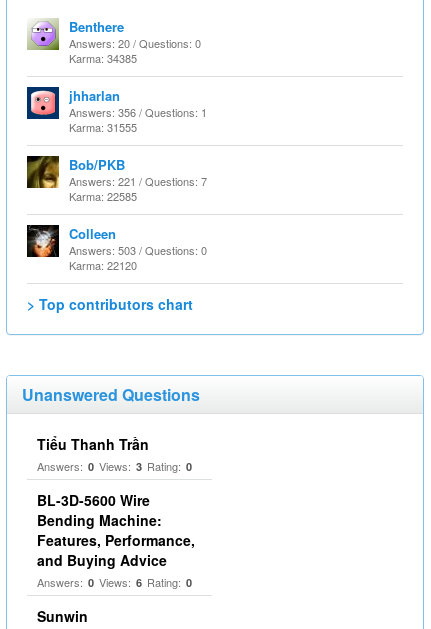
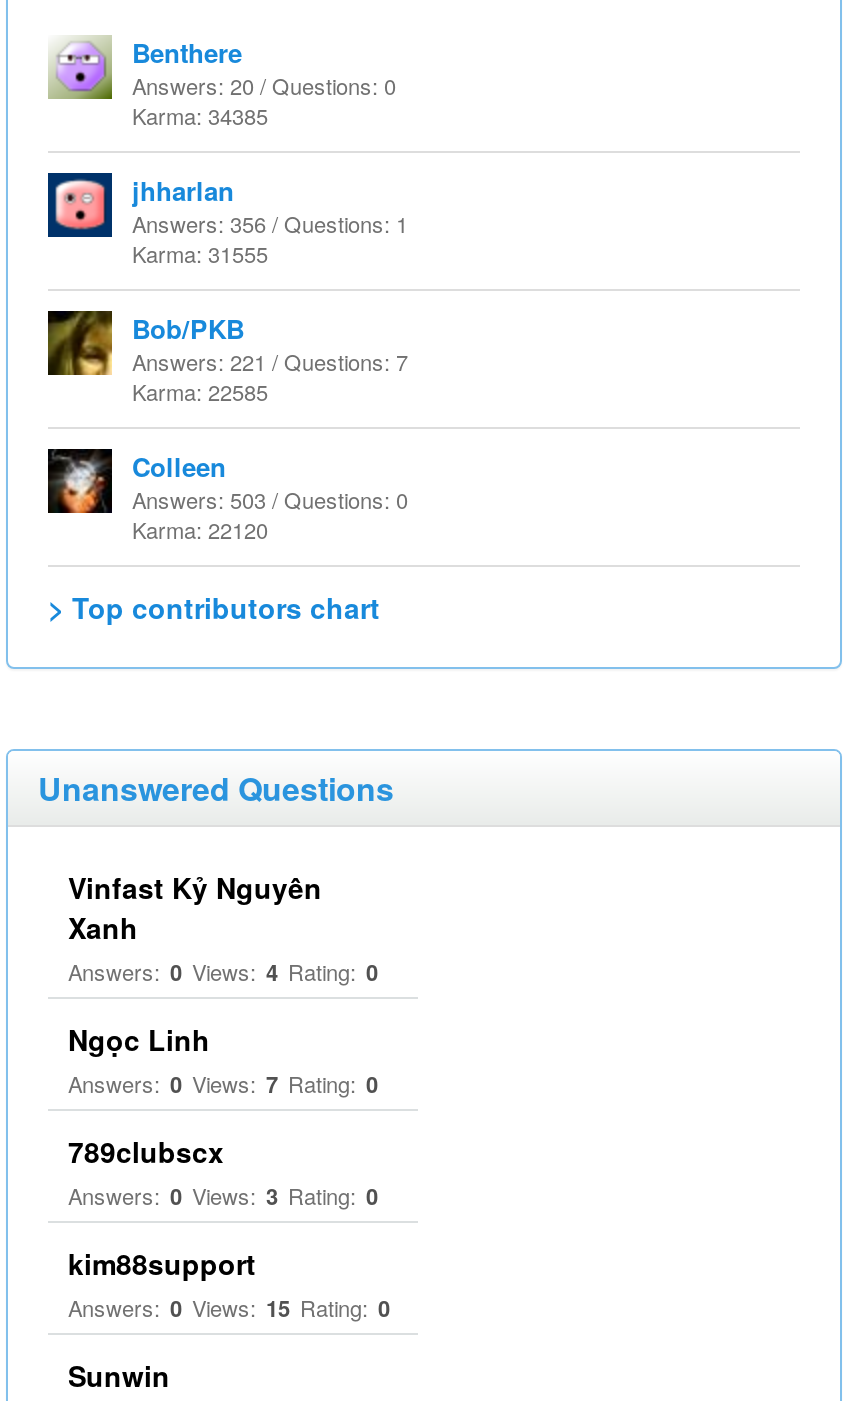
- Tiểu Thanh Trần
+ Vinfast Kỷ Nguyên
+ Xanh
+ Answers: 0 Views: 4 Rating: 0
+ Ngọc Linh
+ Answers: 0 Views: 7 Rating: 0
+ 789clubscx

moved down: Answers: 0 Views: 3 Rating: 0

- BL-3D-5600 Wire
- Bending Machine:
- Features, Performance,
- and Buying Advice
- Answers: 0 Views: 6 Rating: 0
+ kim88support
+ Answers: 0 Views: 15 Rating: 0
